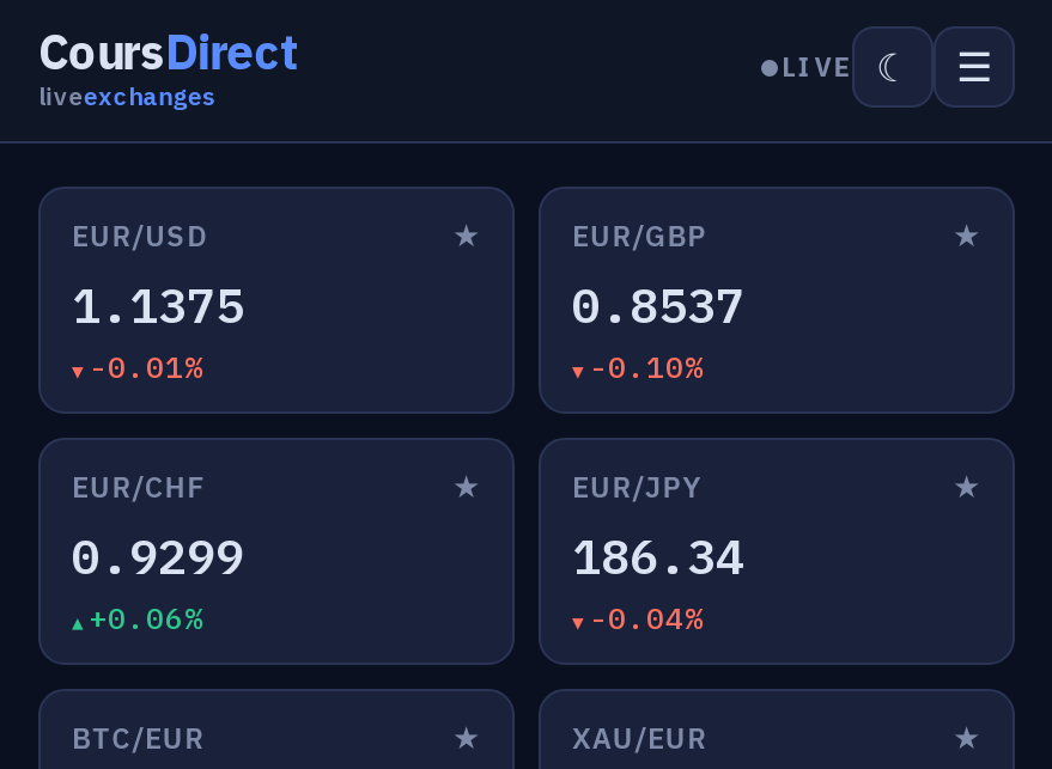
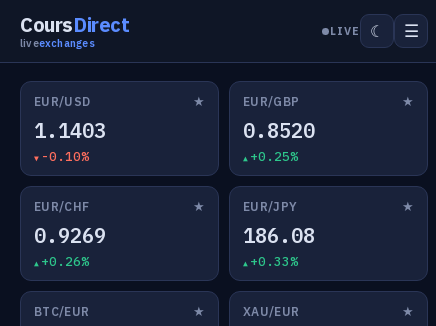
- 1.1375
+ 1.1403

- 0.8537
+ 0.8520

- -0.01%
+ -0.10%

- -0.10%
+ +0.25%

- 0.9299
+ 0.9269

- 186.34
+ 186.08

- +0.06%
+ +0.26%

- -0.04%
+ +0.33%
